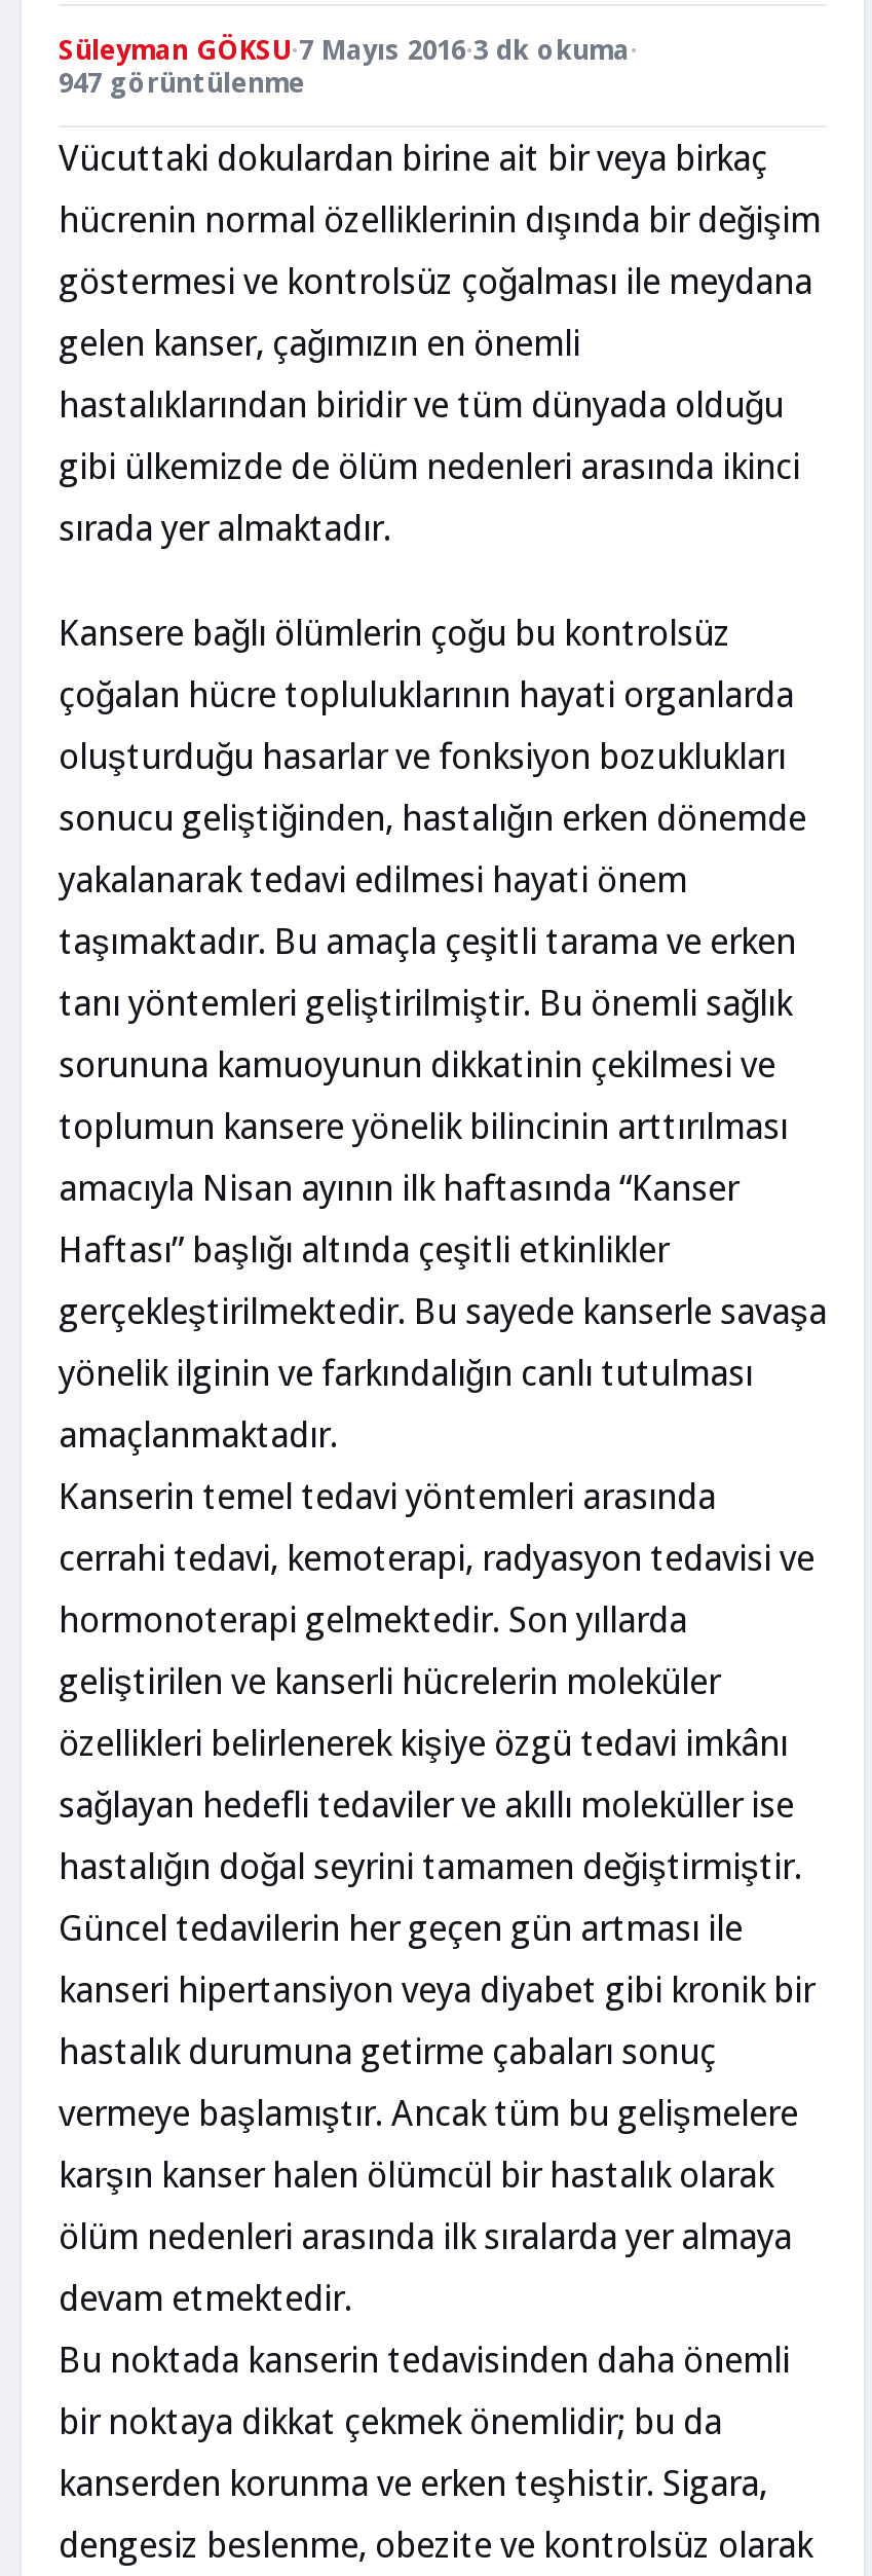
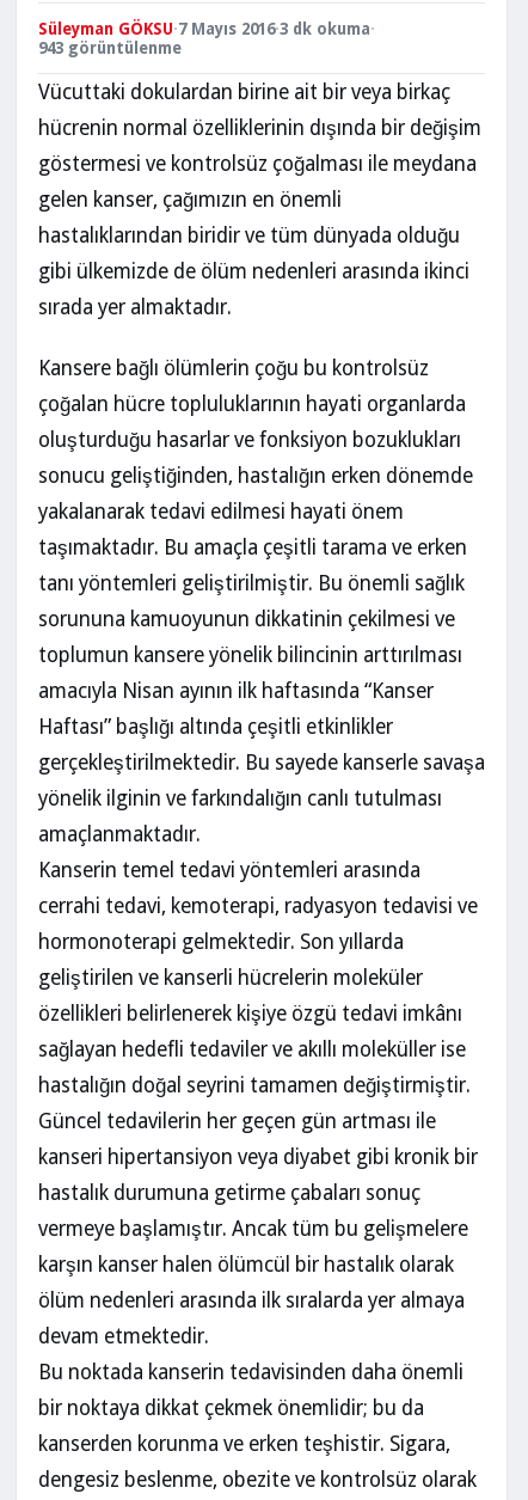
- 947 görüntülenme
+ 943 görüntülenme
